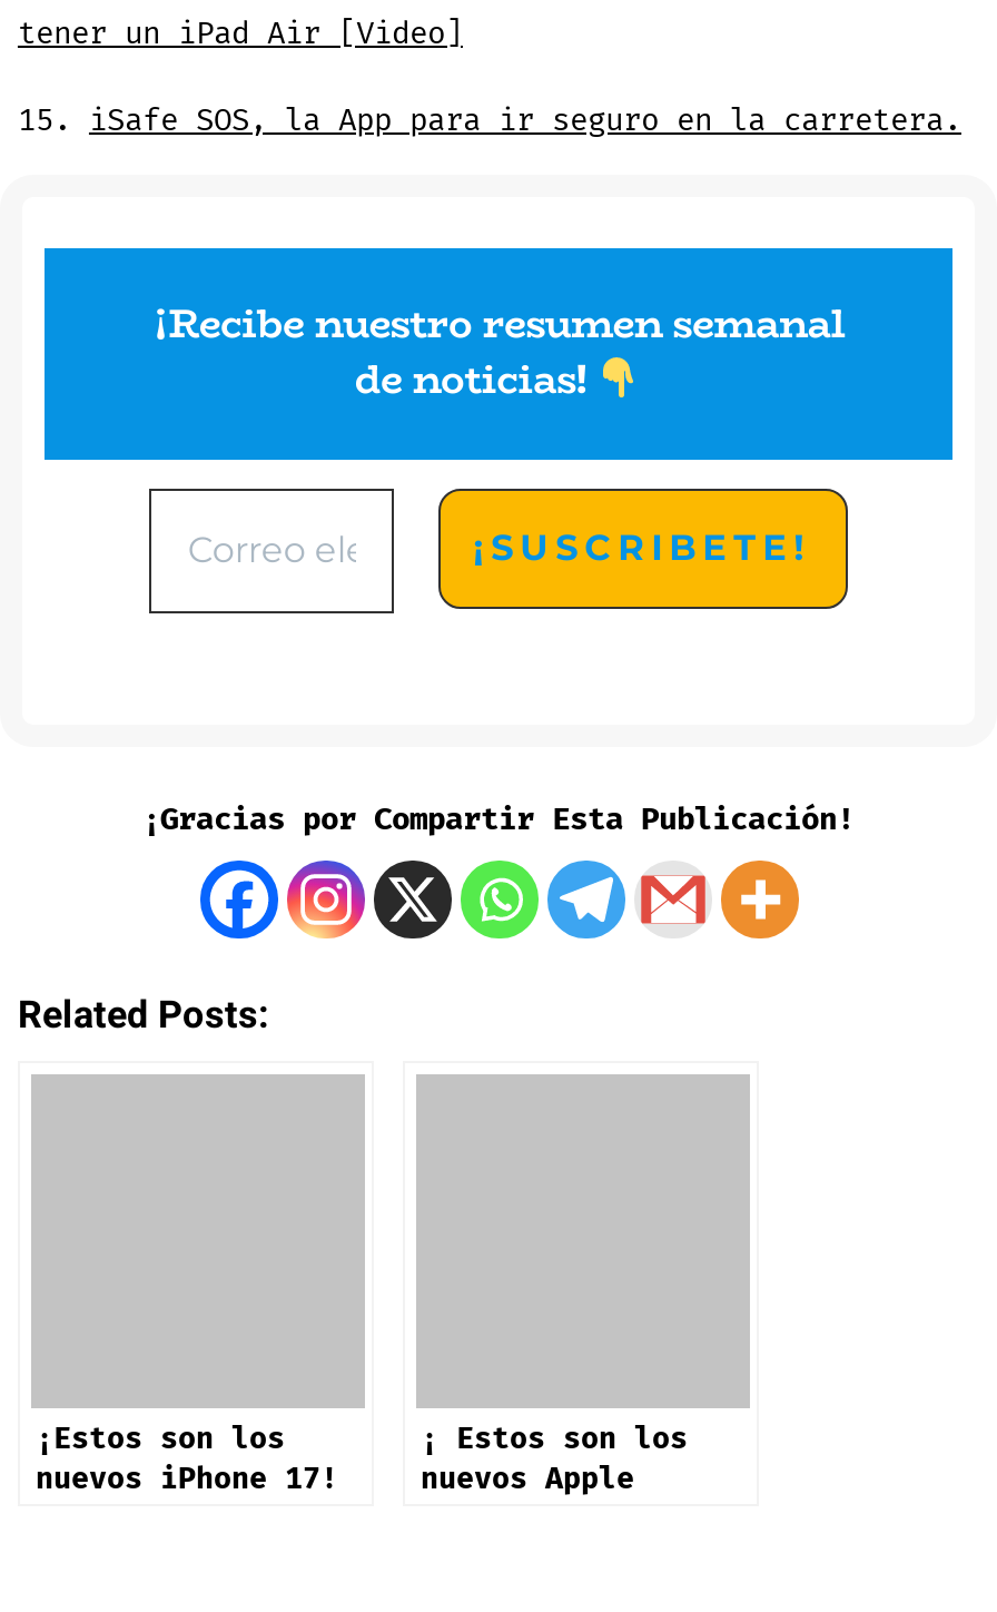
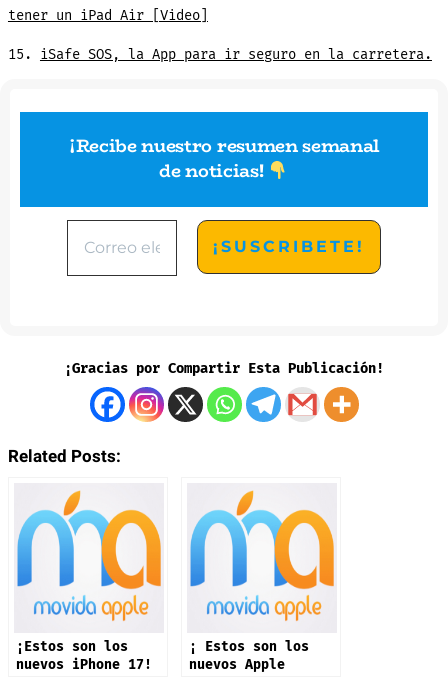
+ [image]

+ [image]
